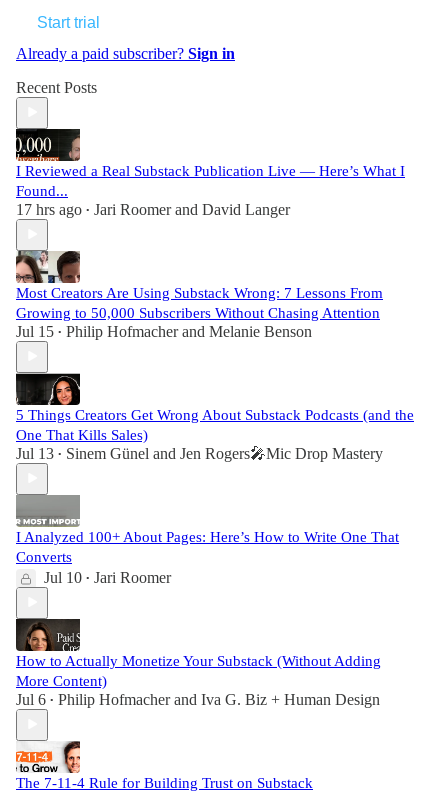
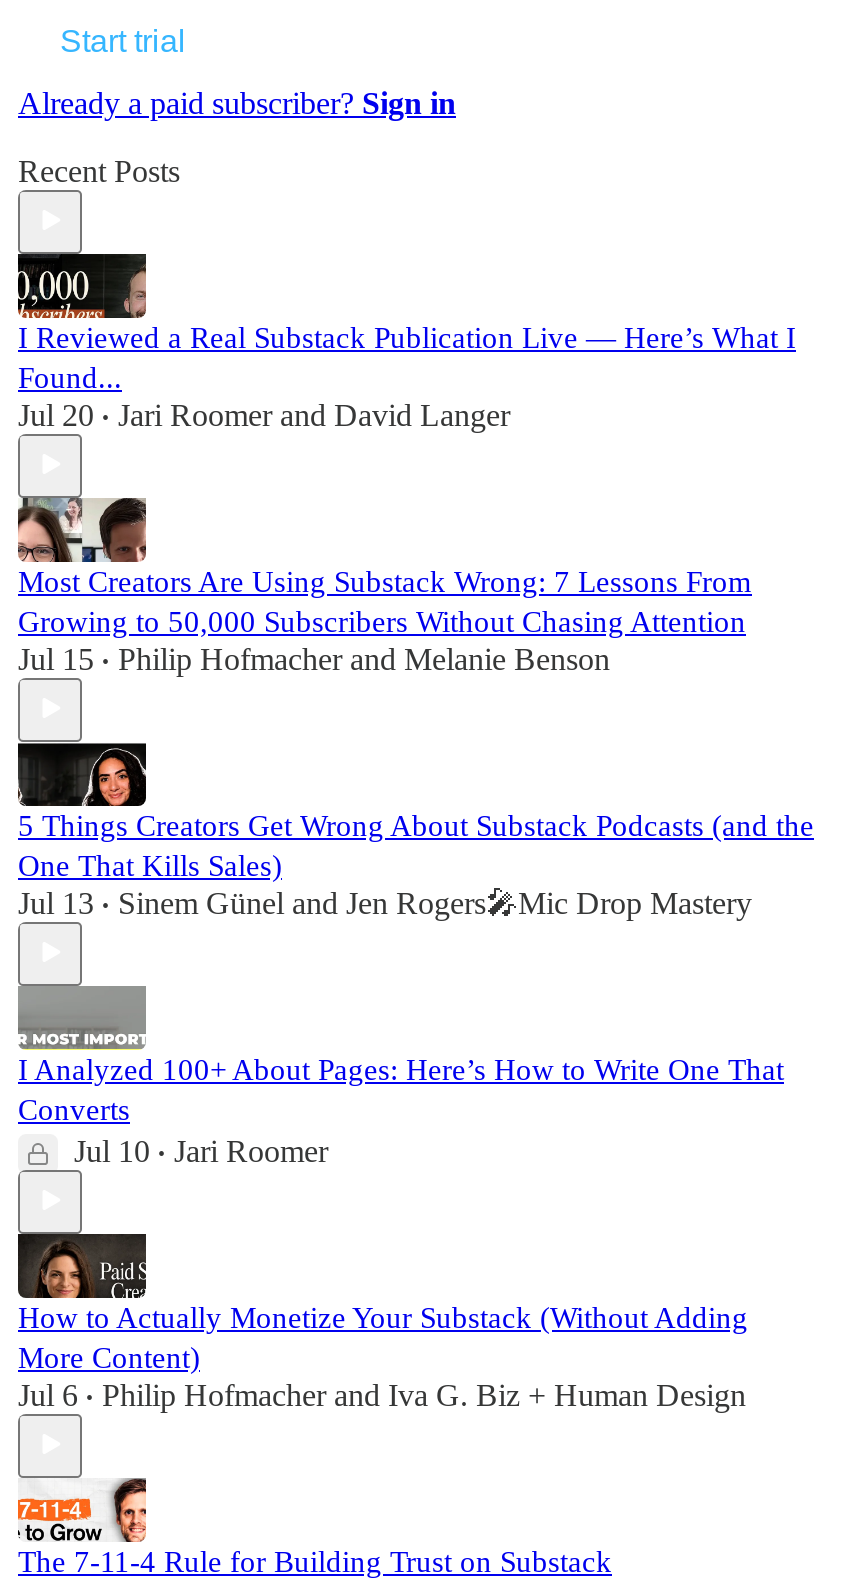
- 17 hrs ago • Jari Roomer and David Langer
+ Jul 20 • Jari Roomer and David Langer
